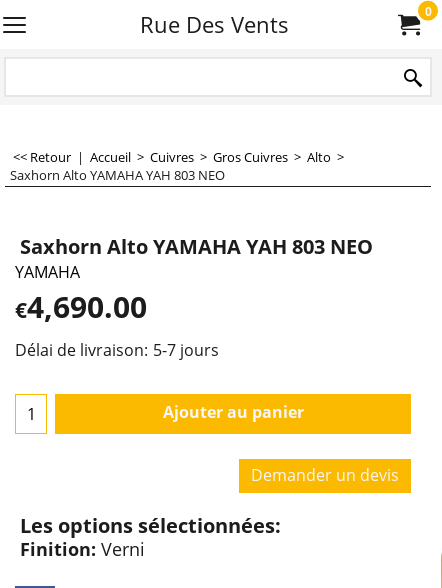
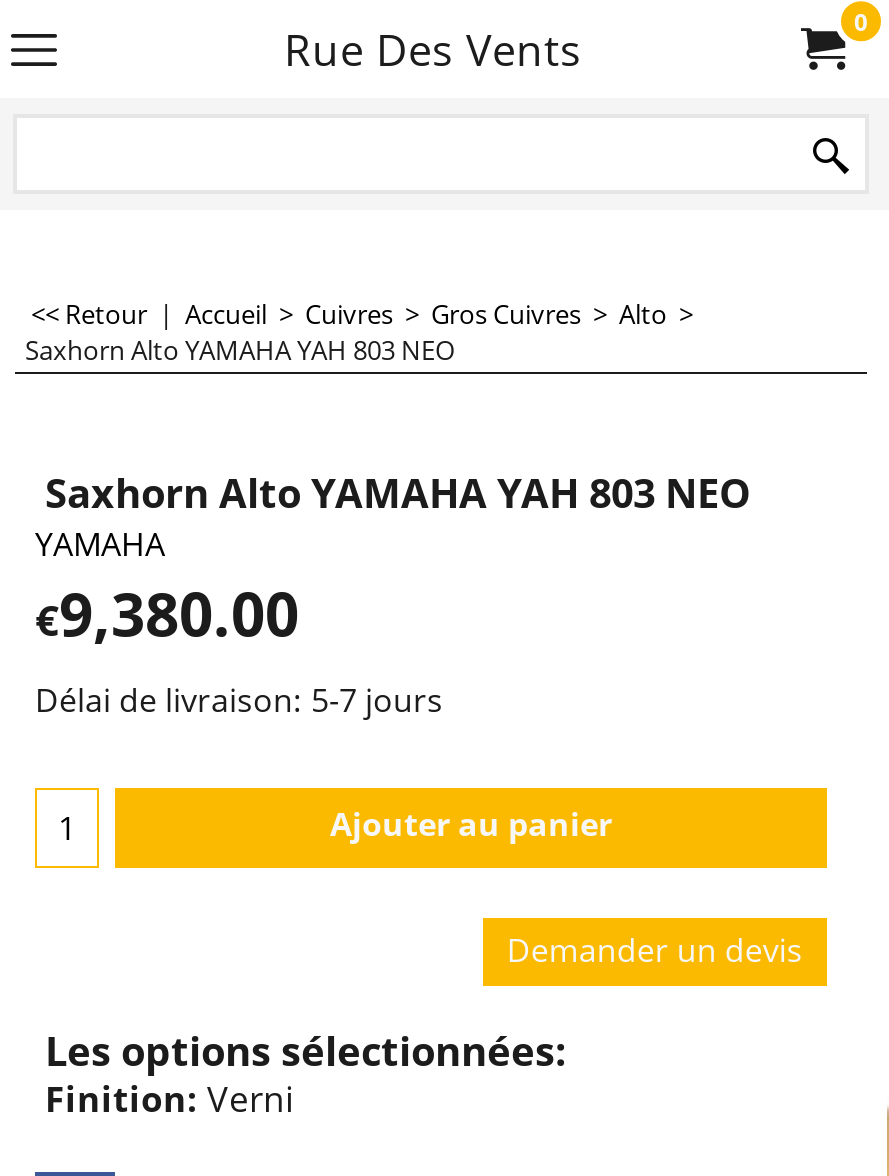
- €4,690.00
+ €9,380.00
